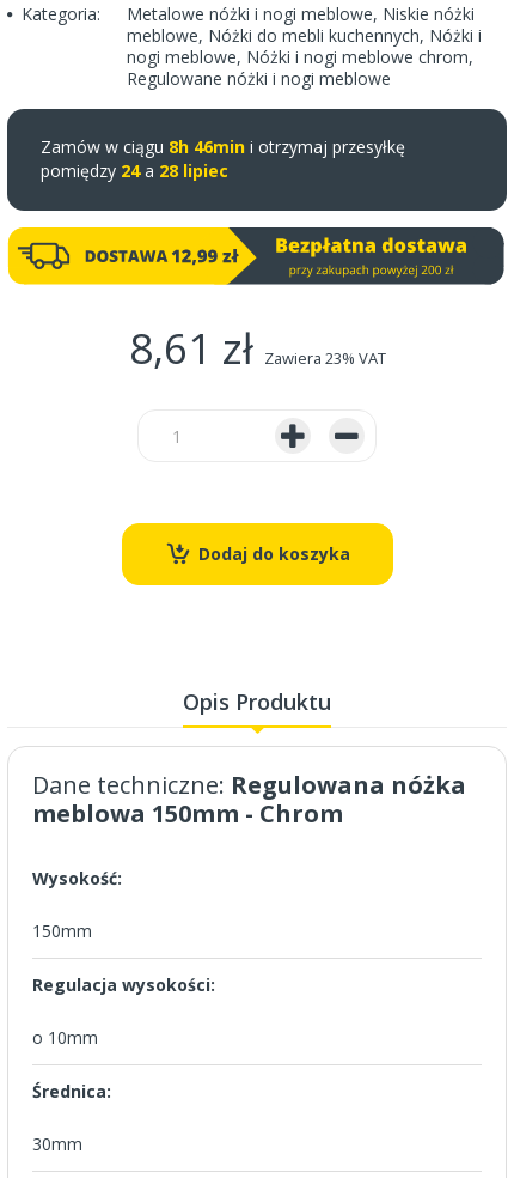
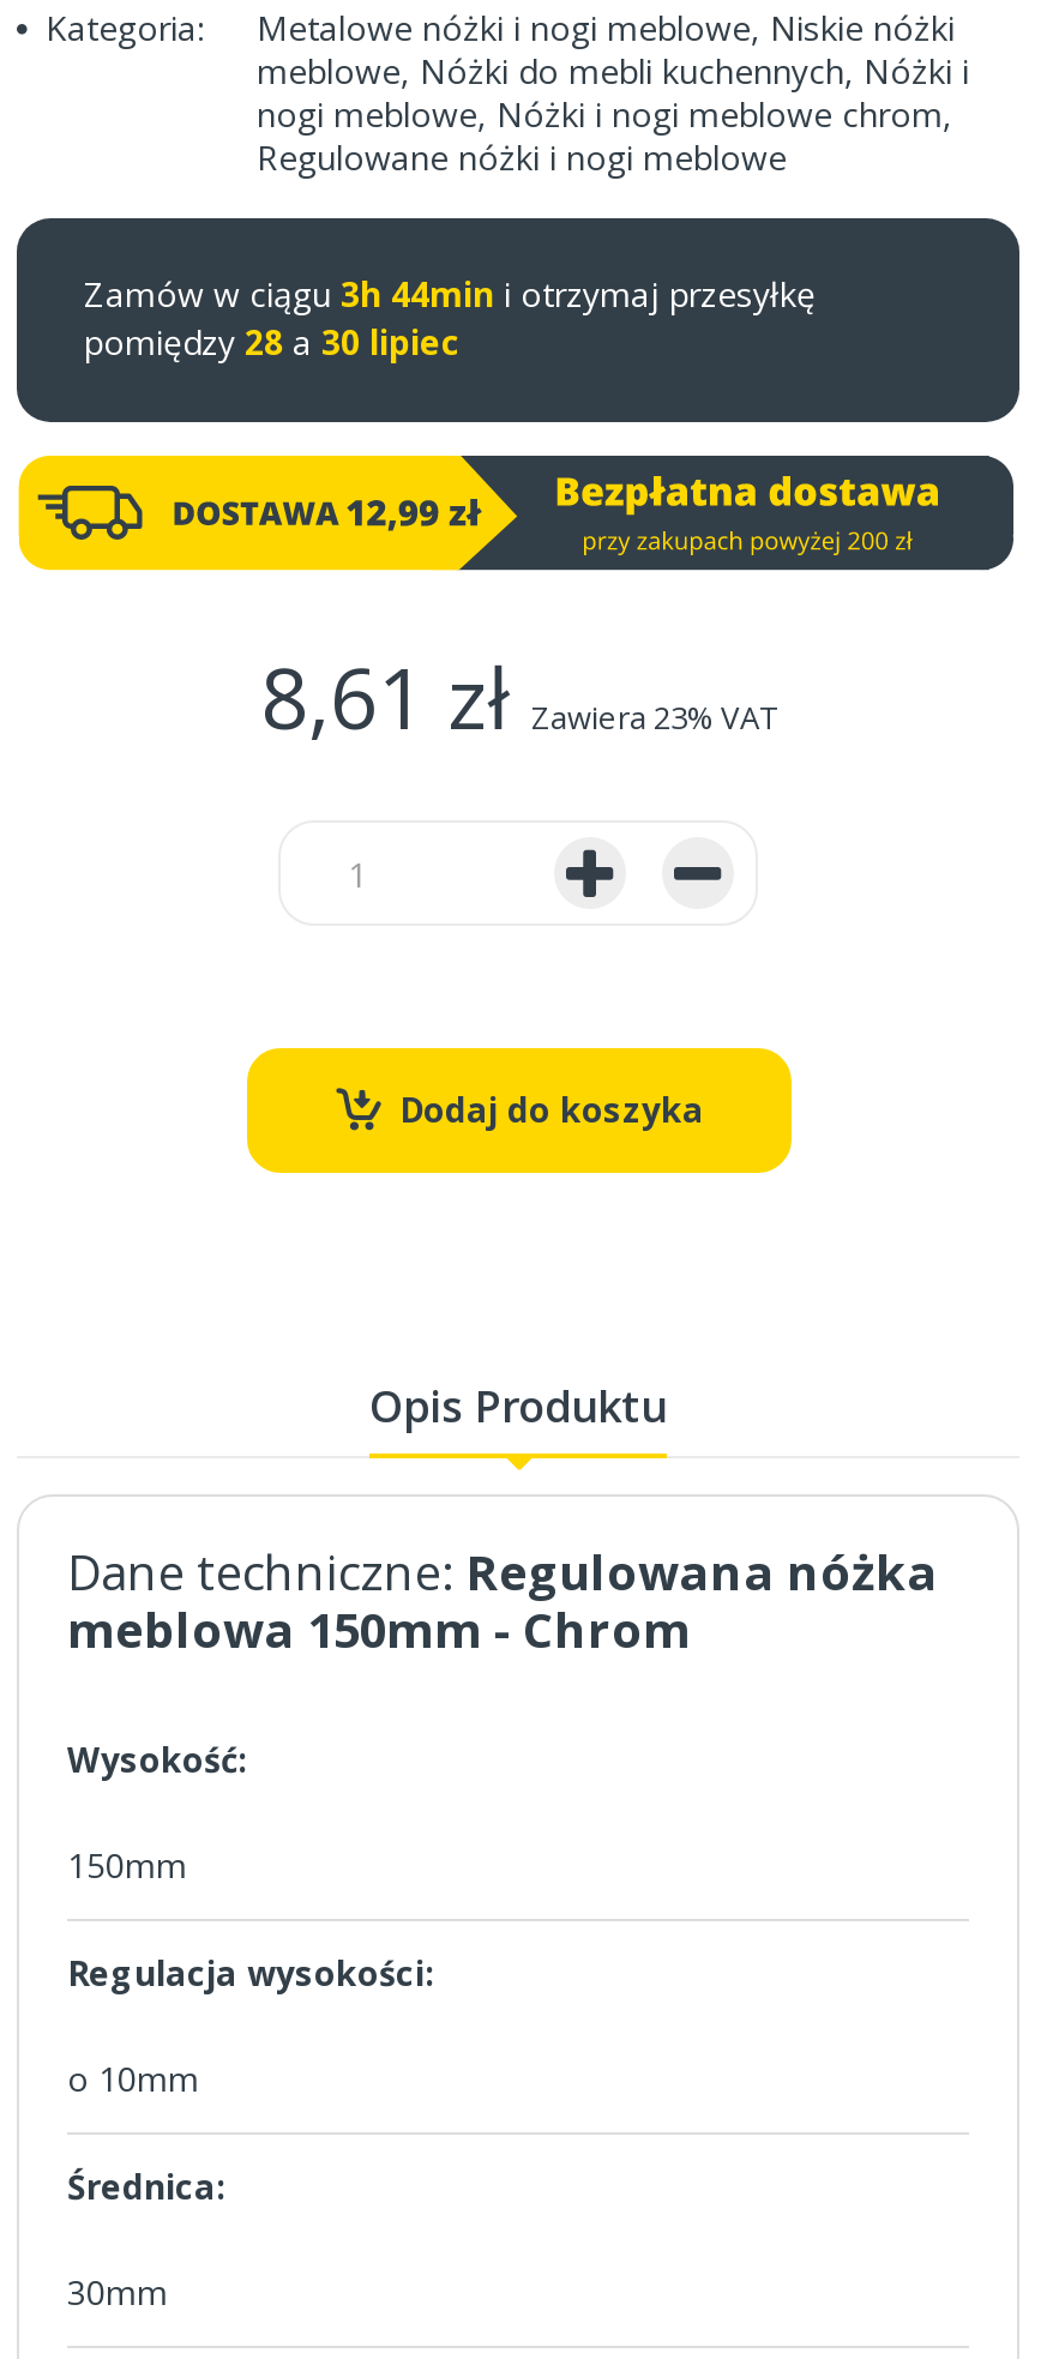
- Zamów w ciągu 8h 46min i otrzymaj przesyłkę
+ Zamów w ciągu 3h 44min i otrzymaj przesyłkę

- pomiędzy 24 a 28 lipiec
+ pomiędzy 28 a 30 lipiec
